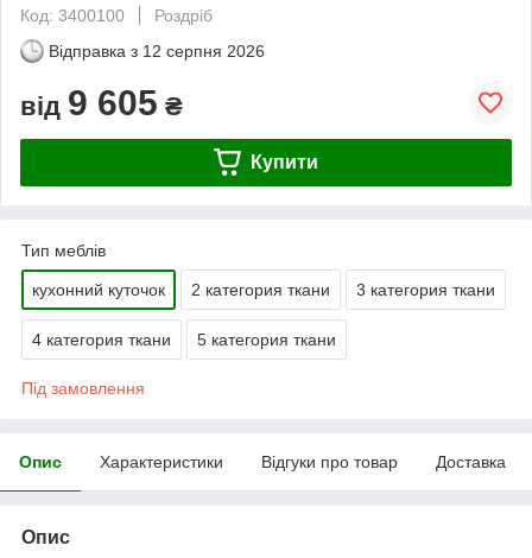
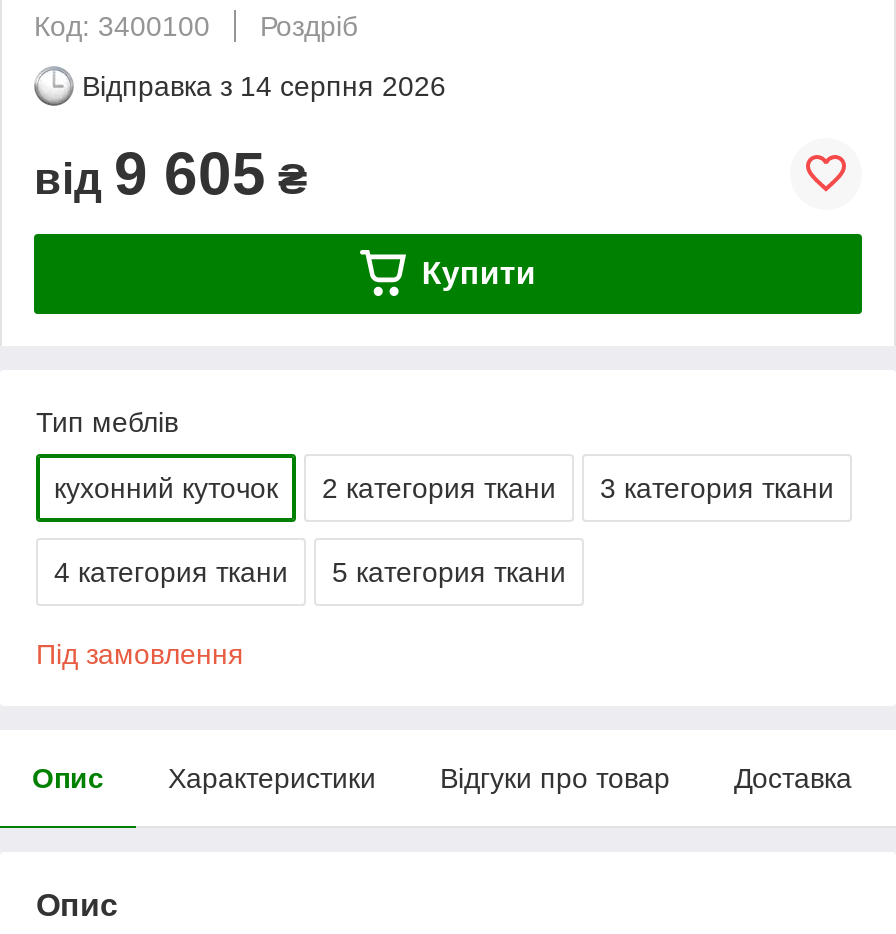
- Відправка з 12 серпня 2026
+ Відправка з 14 серпня 2026
